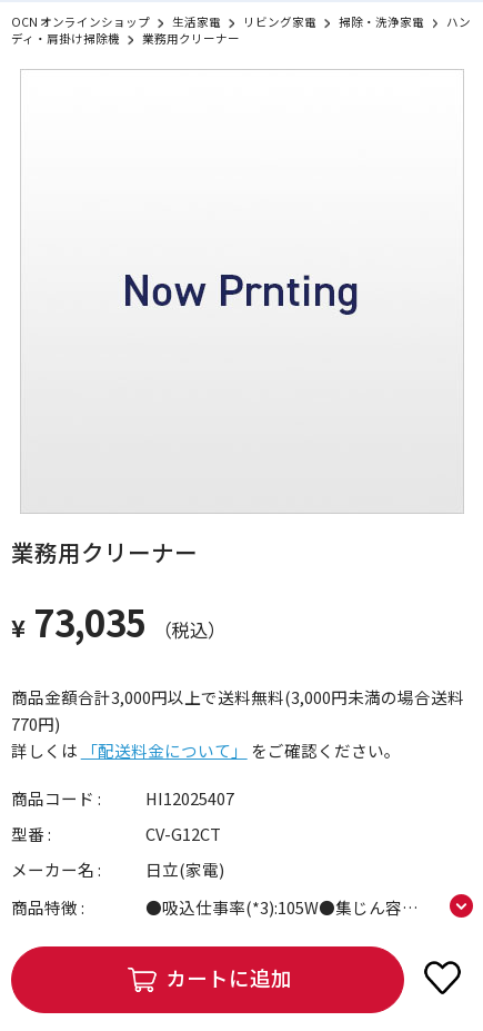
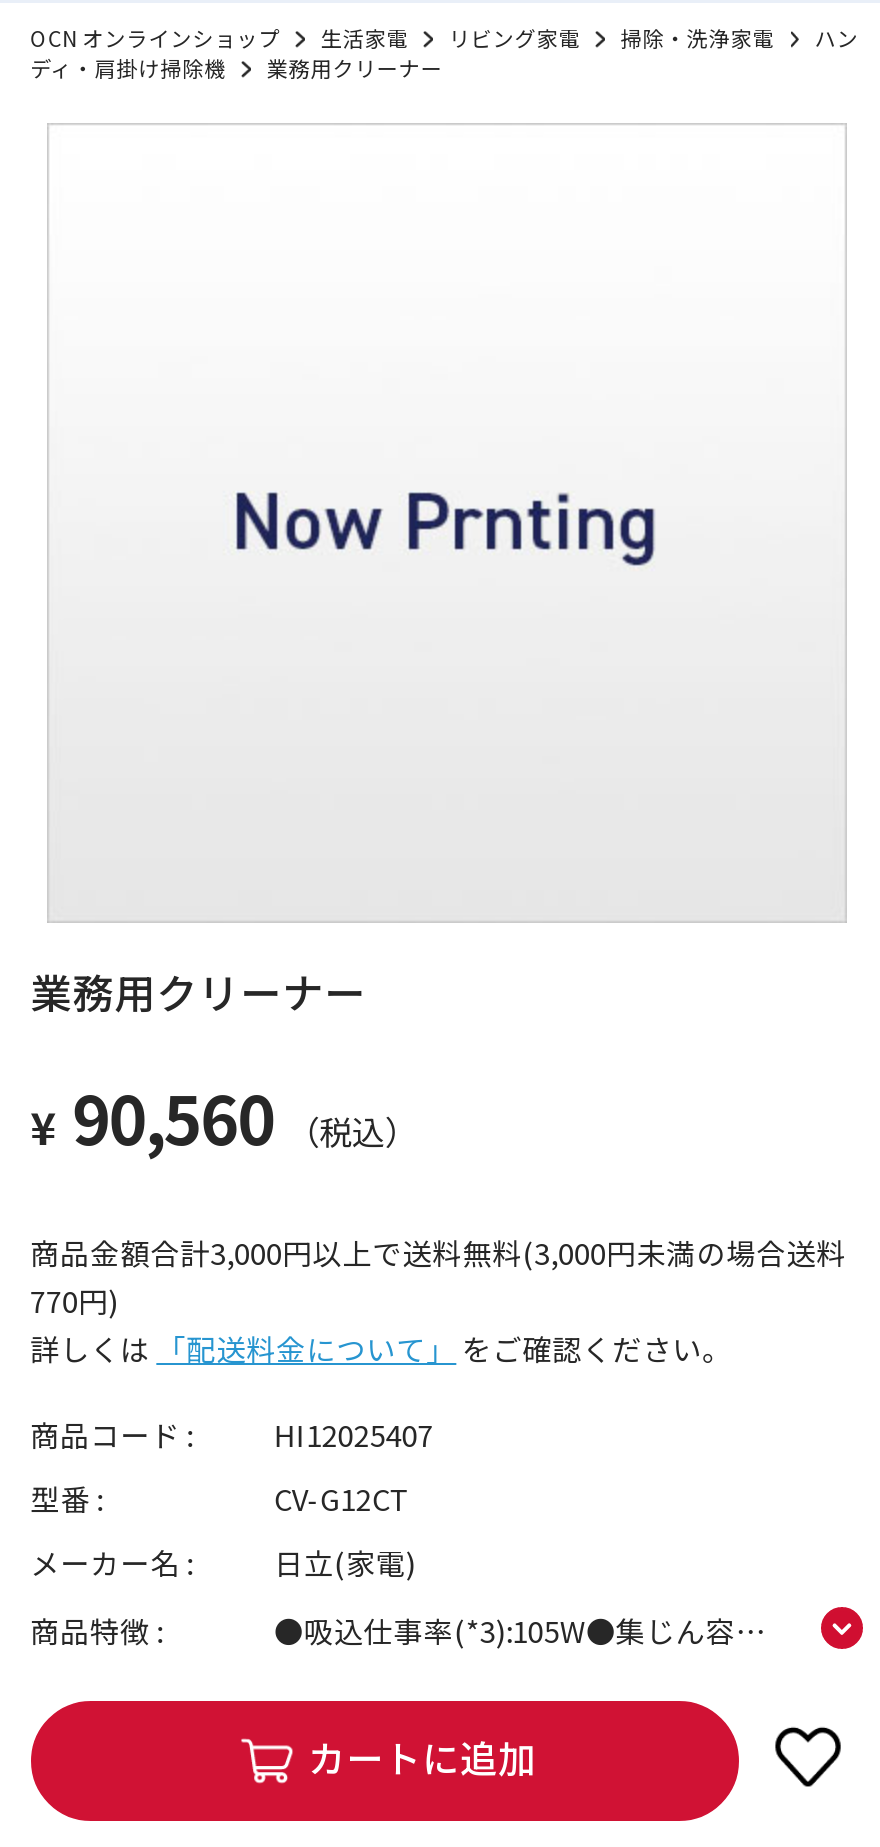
- 73,035
+ 90,560
